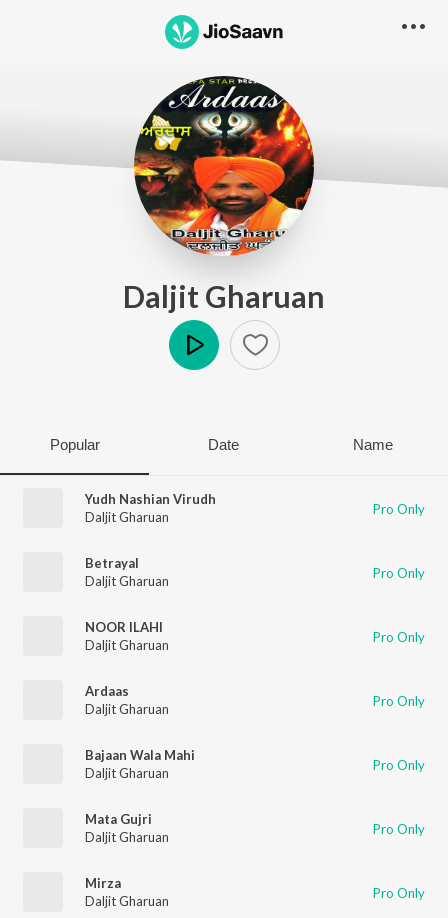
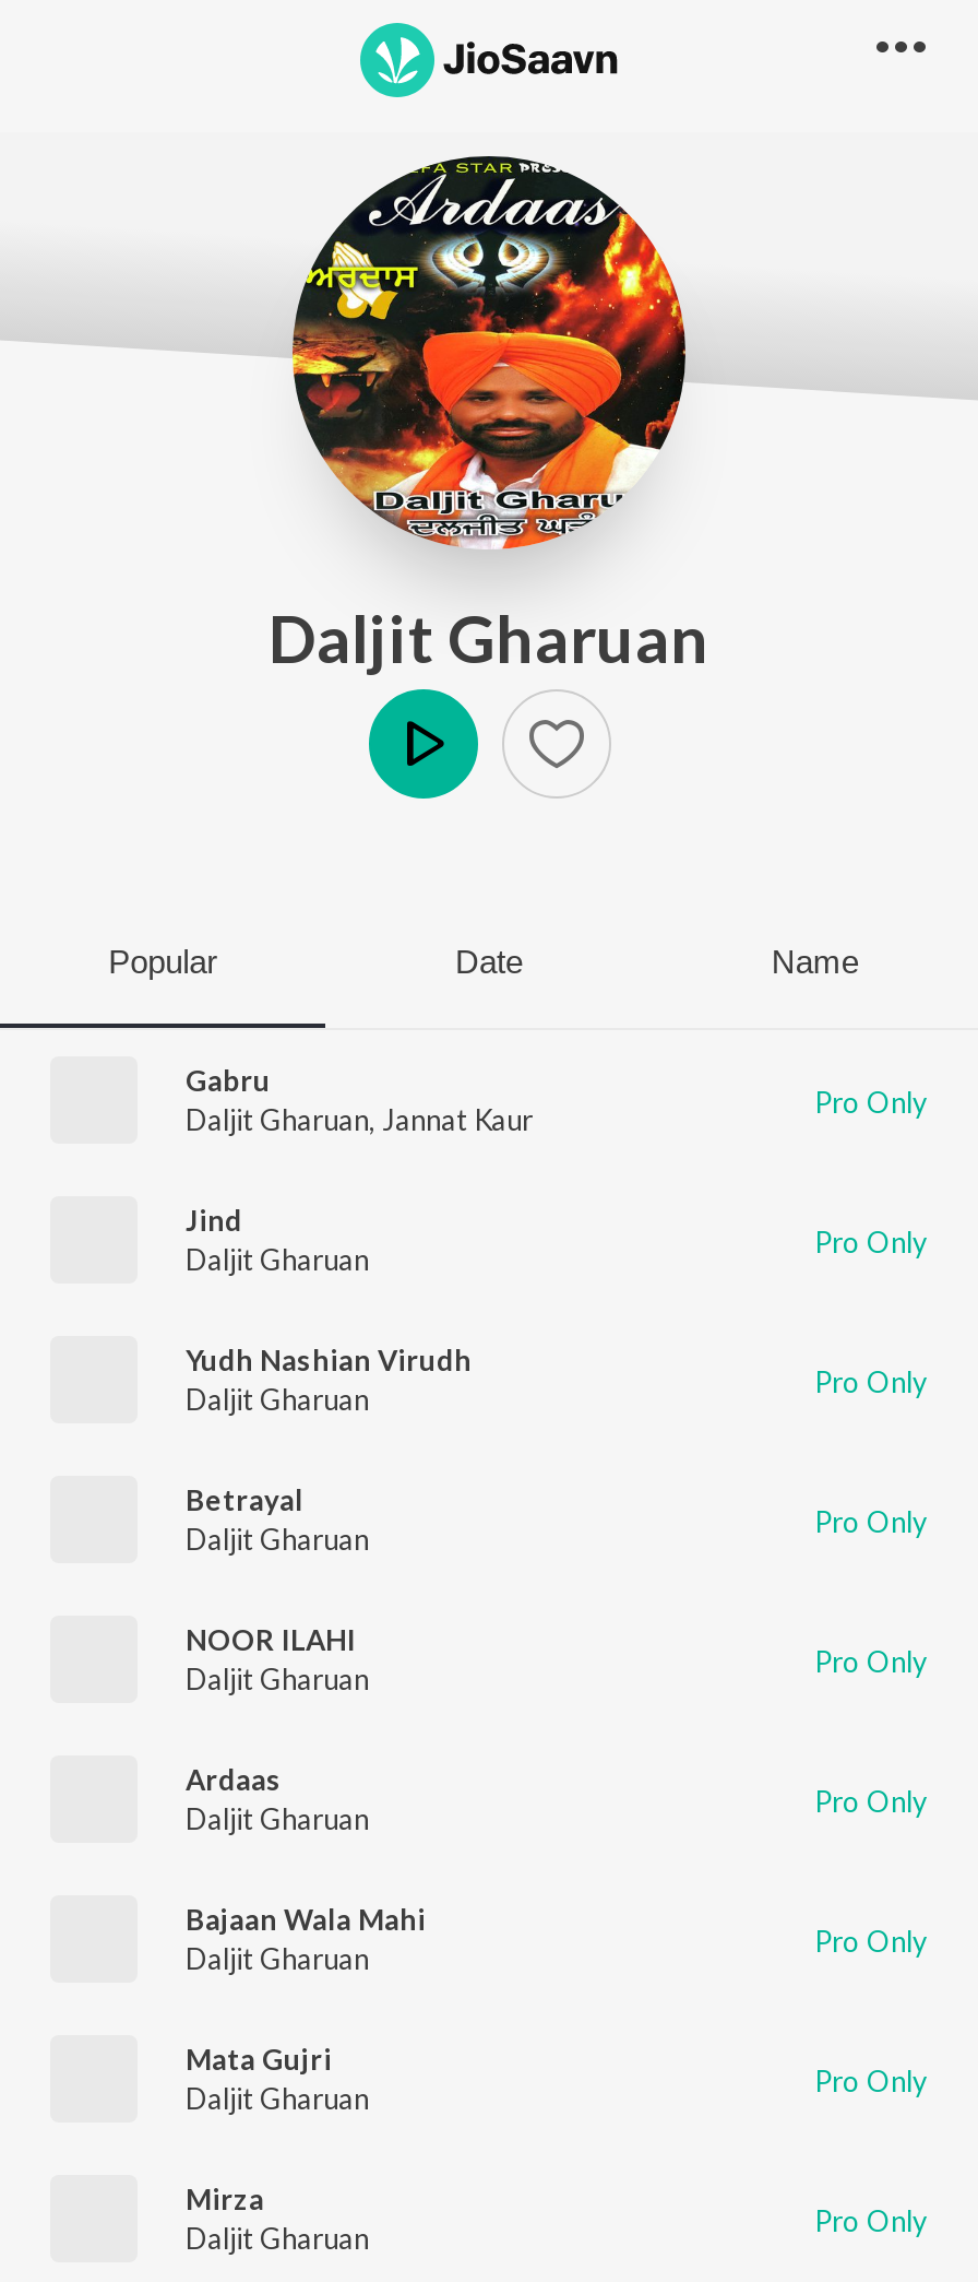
+ Gabru
+ Daljit Gharuan, Jannat Kaur
+ Pro Only
+ Jind
+ Daljit Gharuan
+ Pro Only
